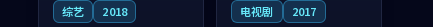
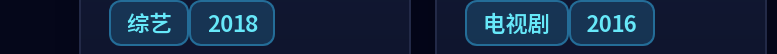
- 电视剧 2017
+ 电视剧 2016
